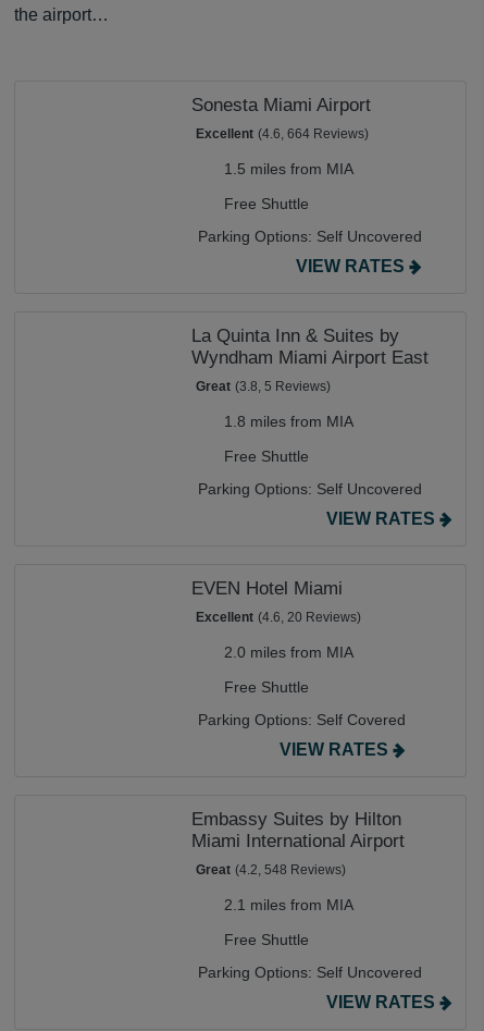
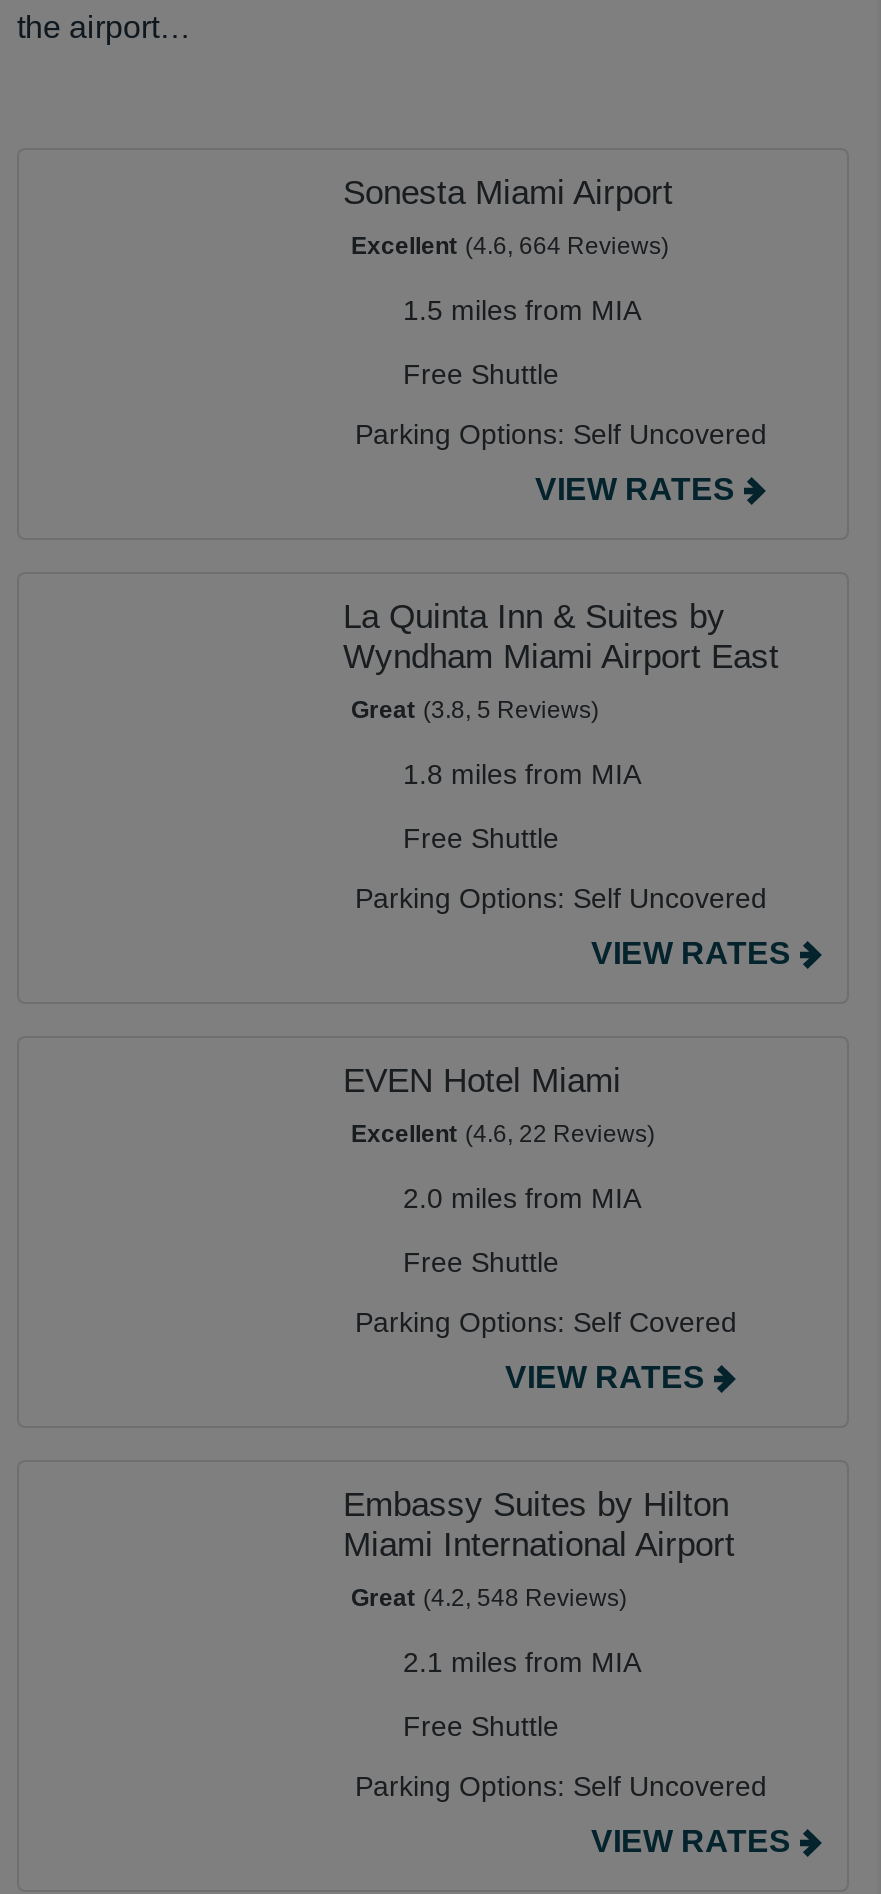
- Excellent (4.6, 20 Reviews)
+ Excellent (4.6, 22 Reviews)
